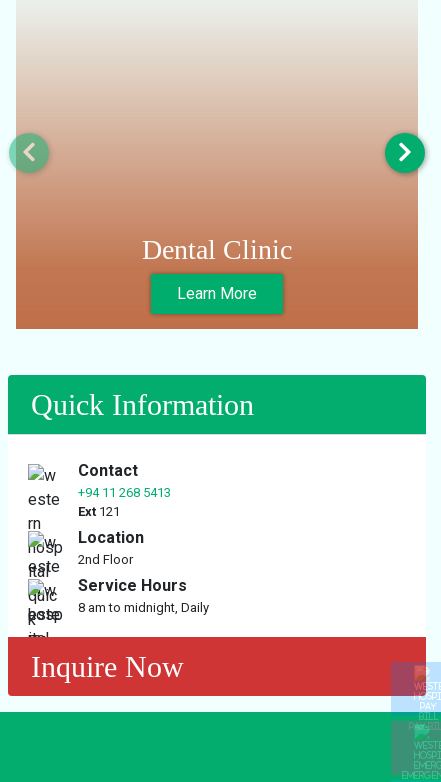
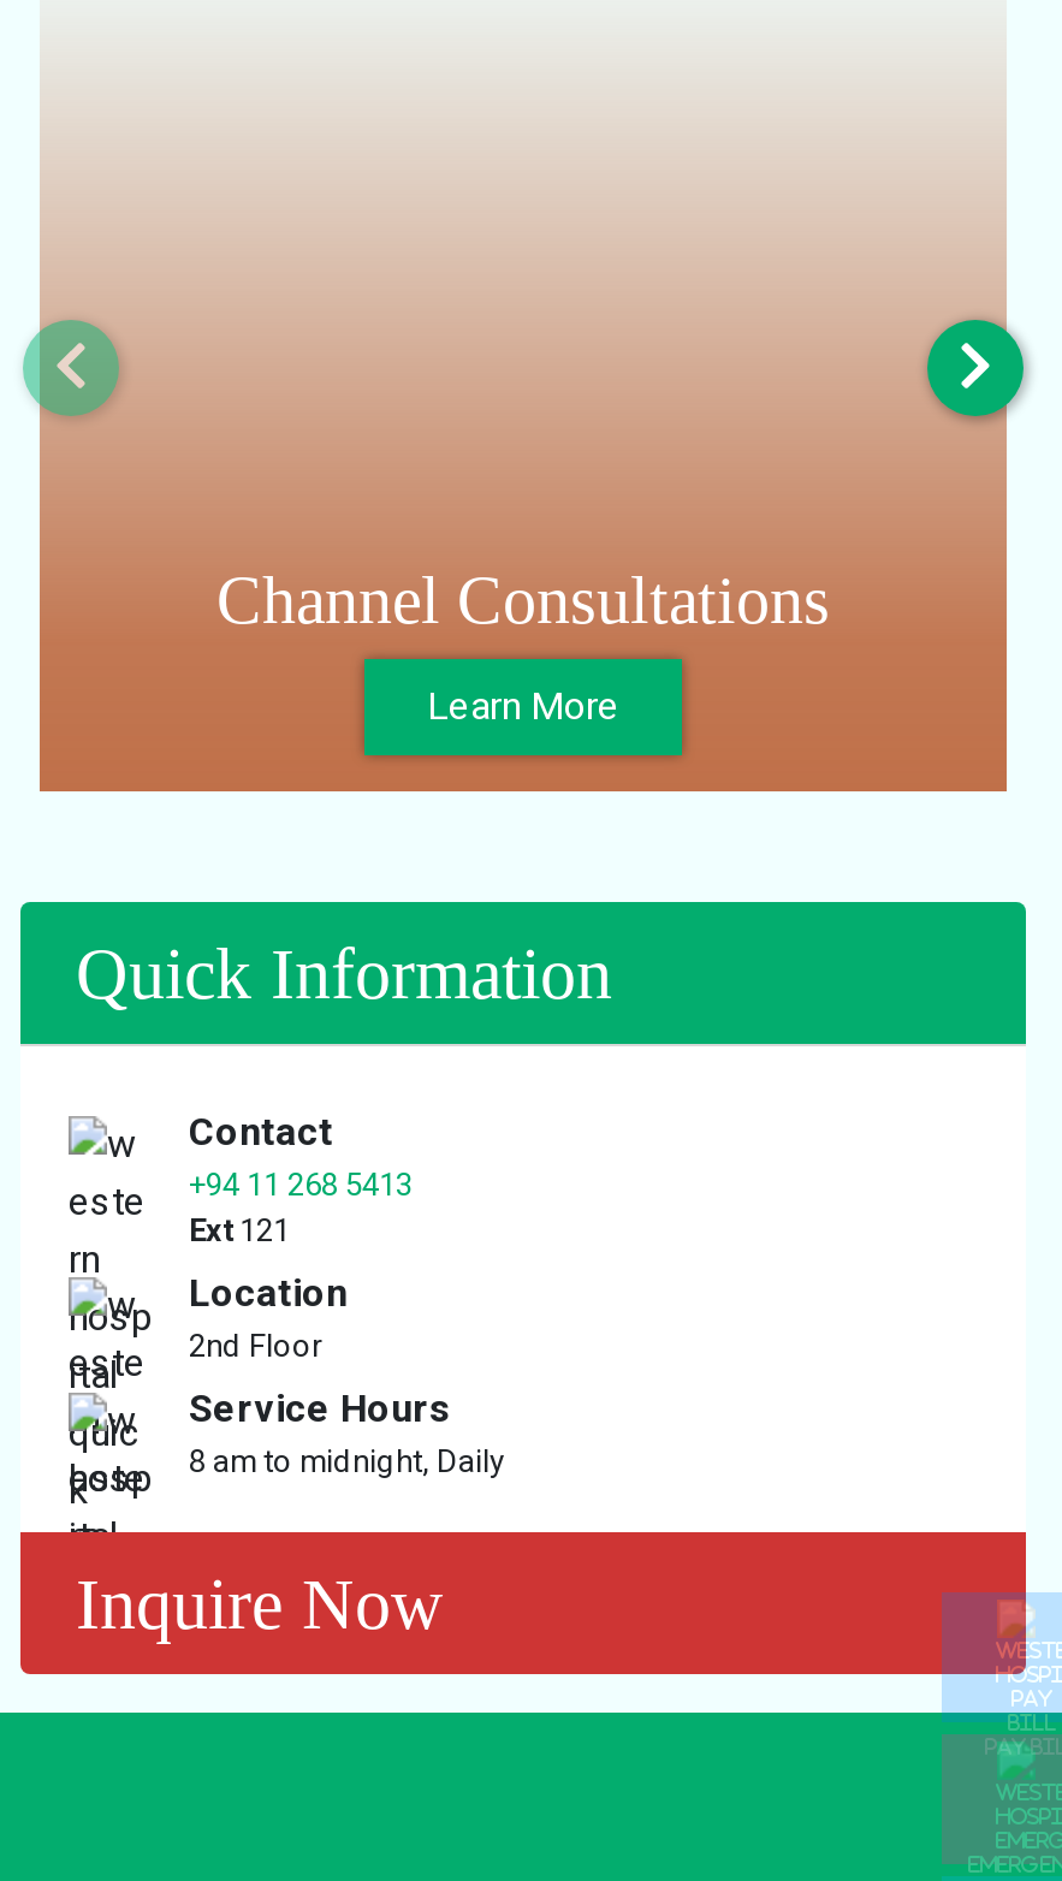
- Dental Clinic
+ Channel Consultations
